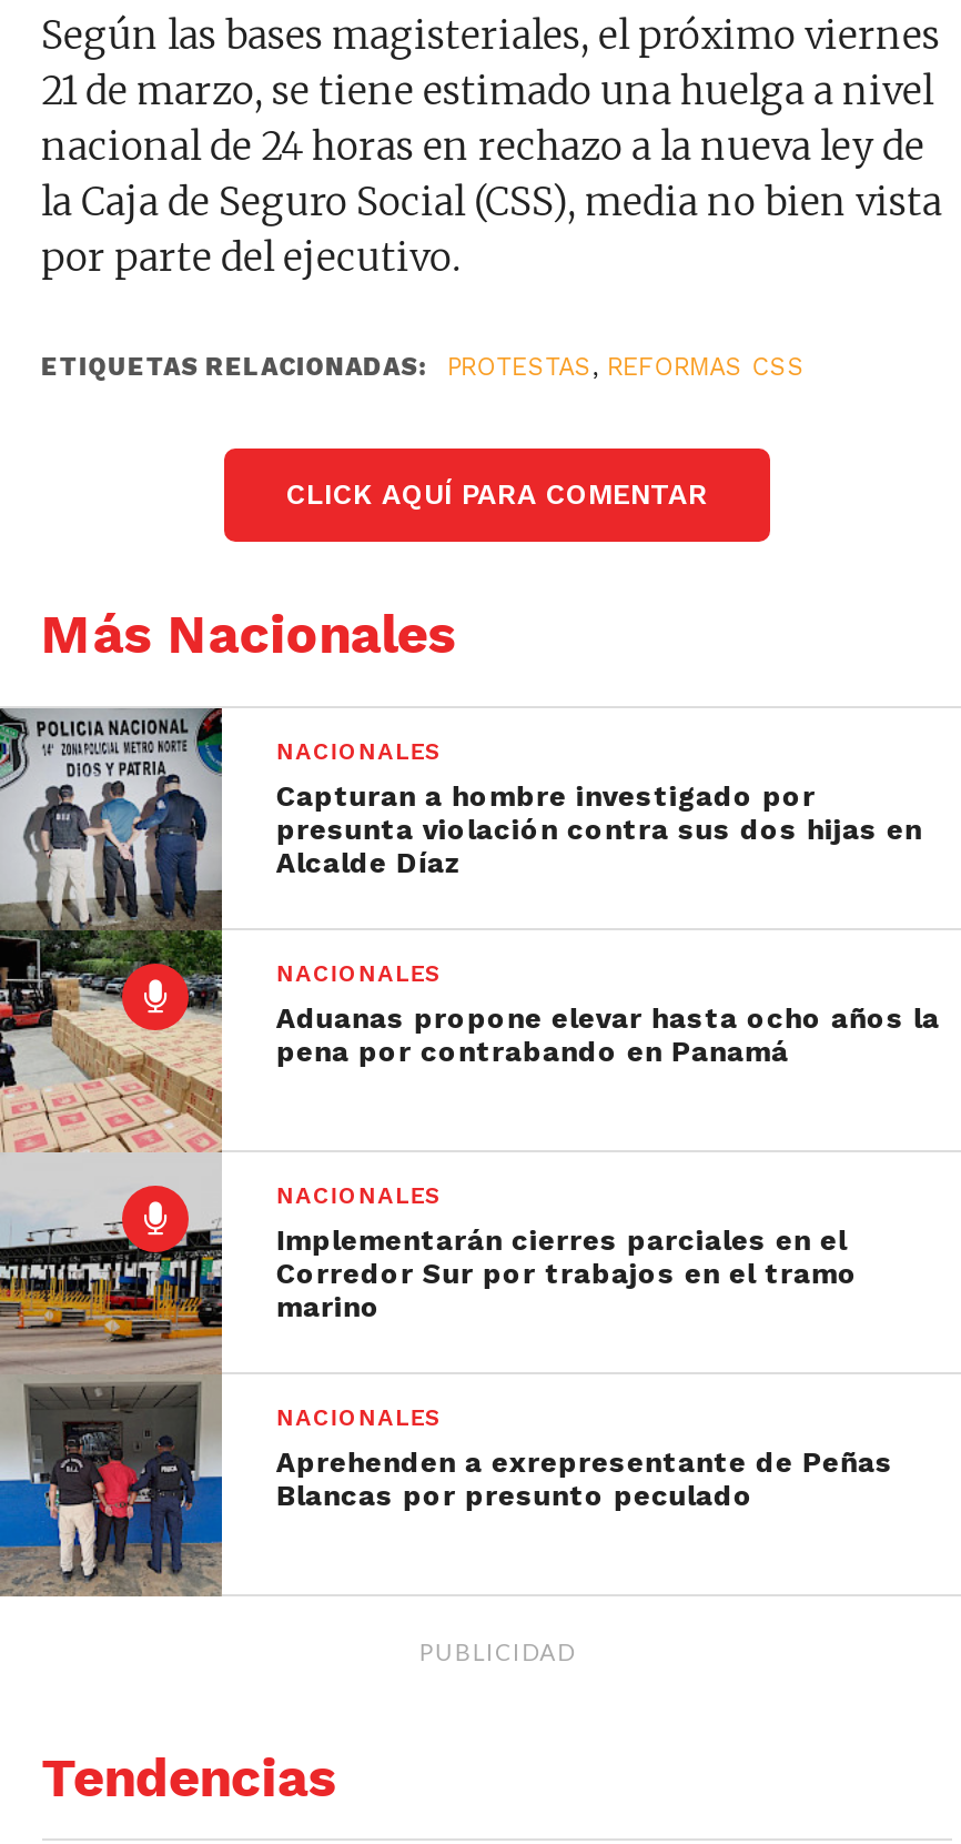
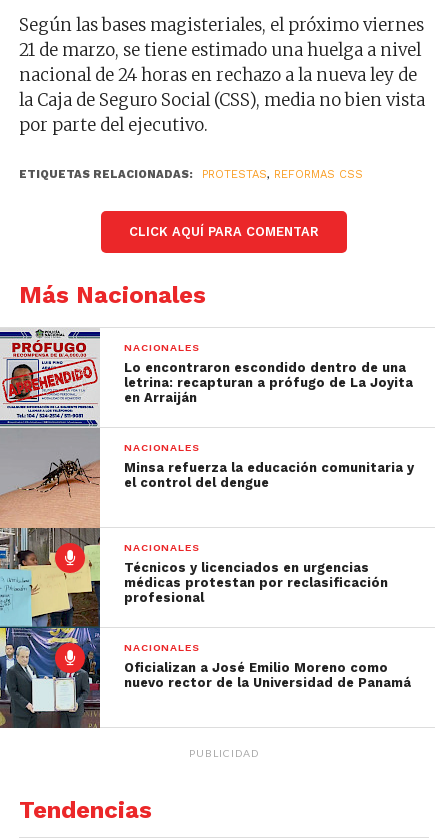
- [image]
- Capturan a hombre investigado por
- presunta violación contra sus dos hijas en
- Alcalde Díaz
+ [image]
+ Lo encontraron escondido dentro de una
+ letrina: recapturan a prófugo de La Joyita
+ en Arraiján

- Aduanas propone elevar hasta ocho años la
- pena por contrabando en Panamá
+ Minsa refuerza la educación comunitaria y
+ el control del dengue

- Implementarán cierres parciales en el
- Corredor Sur por trabajos en el tramo
- marino
+ Técnicos y licenciados en urgencias
+ médicas protestan por reclasificación
+ profesional

- Aprehenden a exrepresentante de Peñas
- Blancas por presunto peculado
+ Oficializan a José Emilio Moreno como
+ nuevo rector de la Universidad de Panamá
